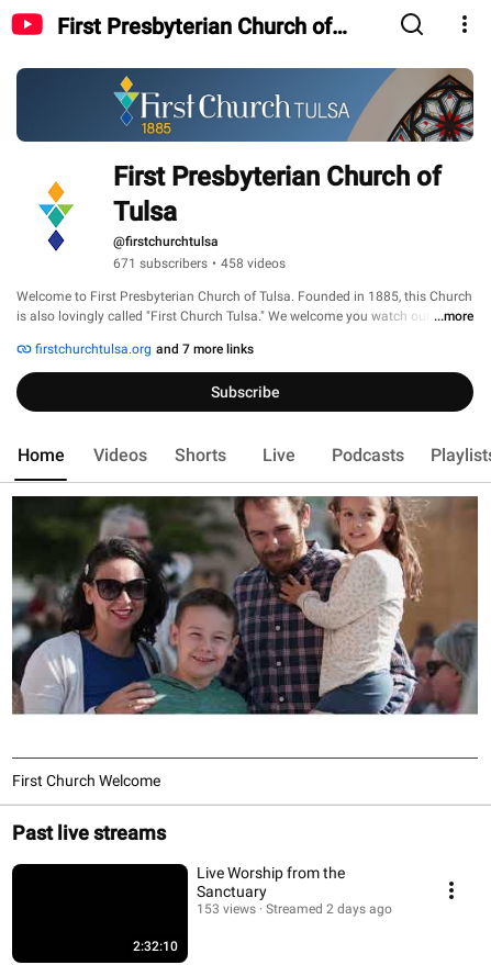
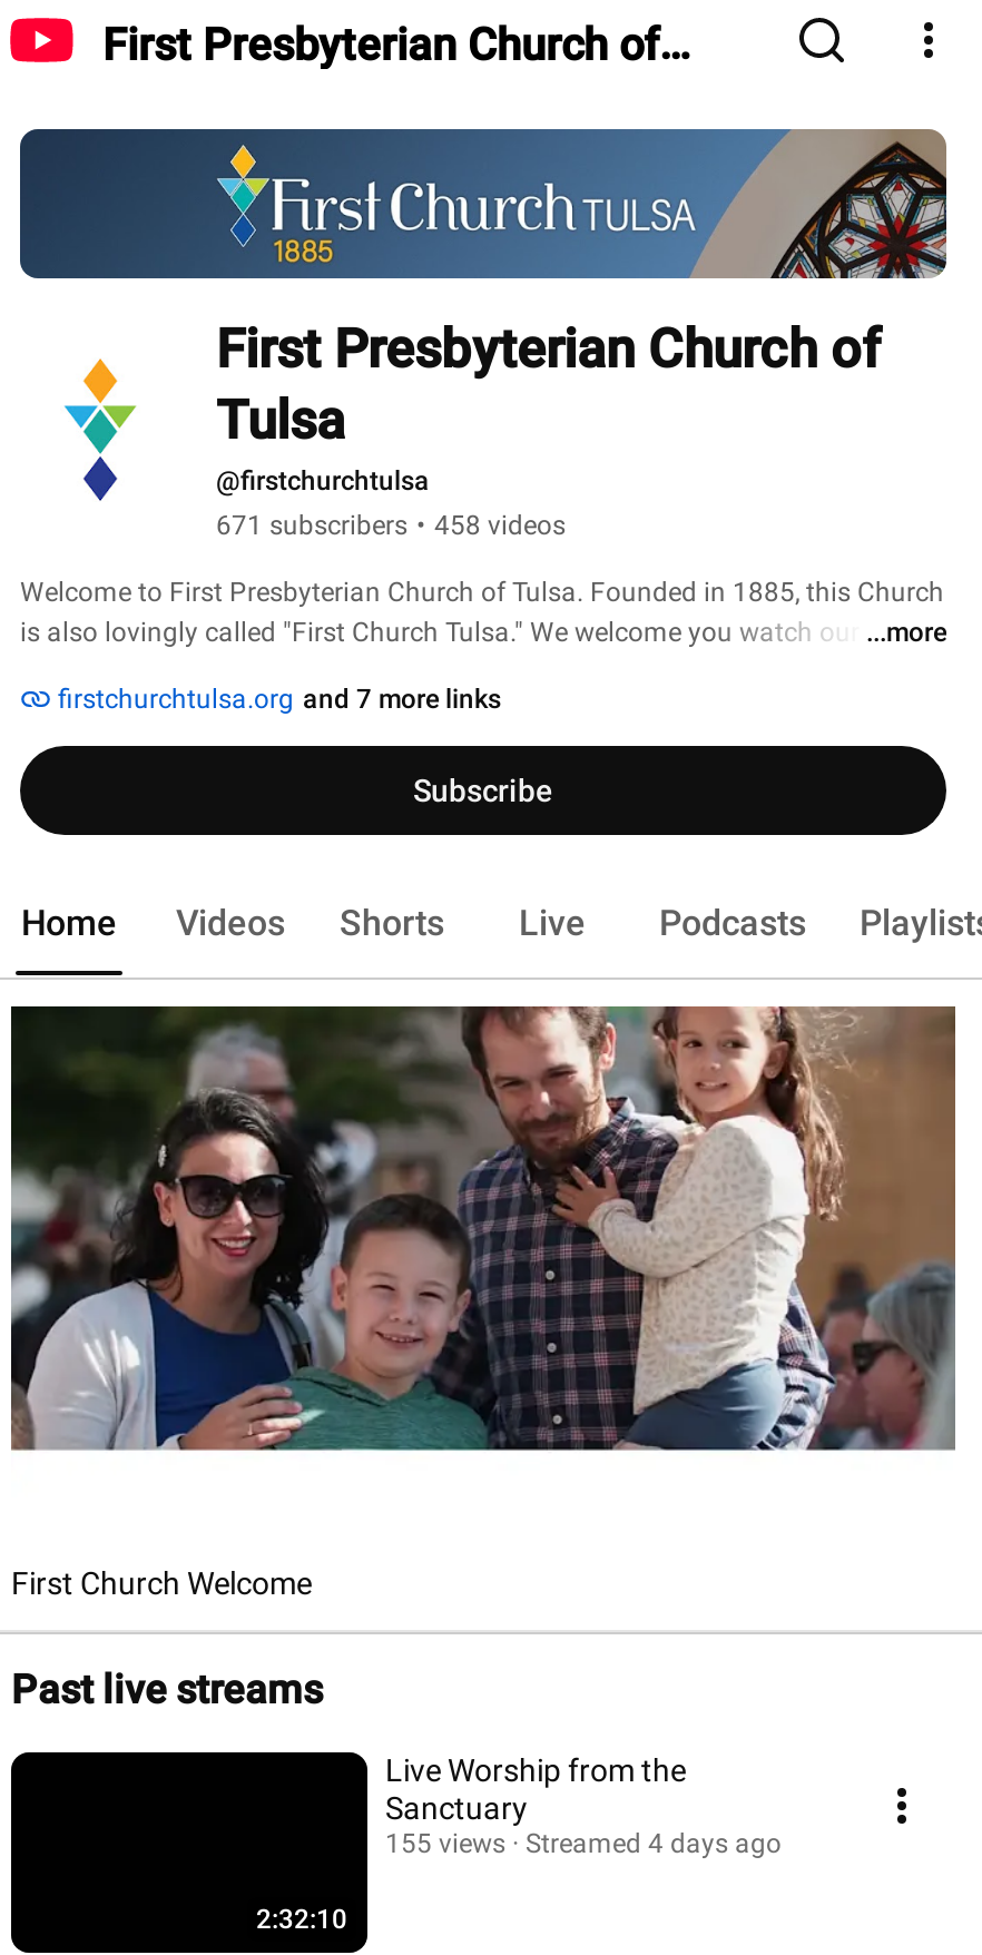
- 153 views
+ 155 views

- Streamed 2 days ago
+ Streamed 4 days ago
